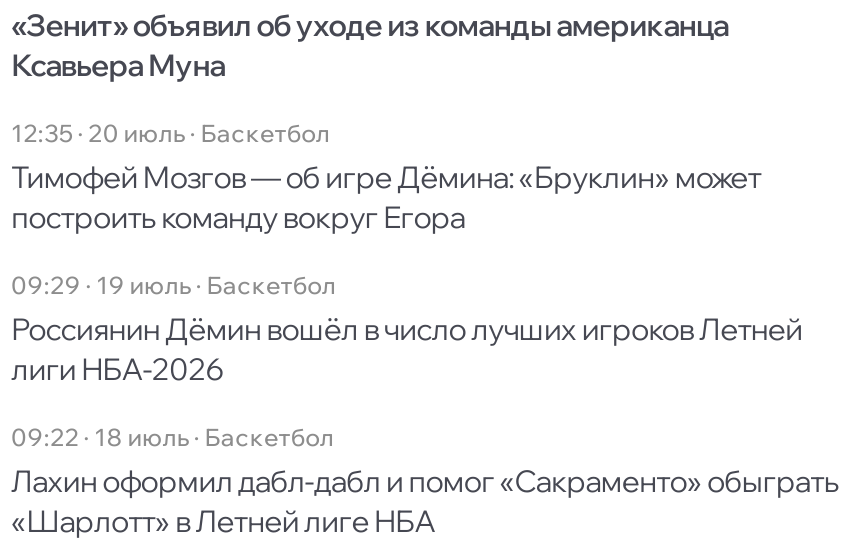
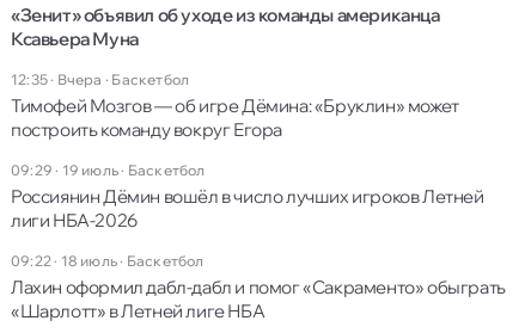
- 12:35 · 20 июль · Баскетбол
+ 12:35 · Вчера · Баскетбол
